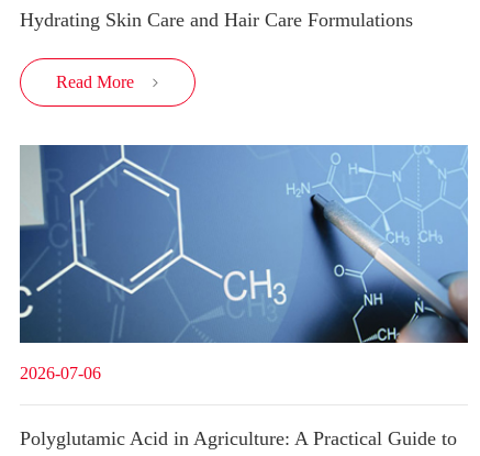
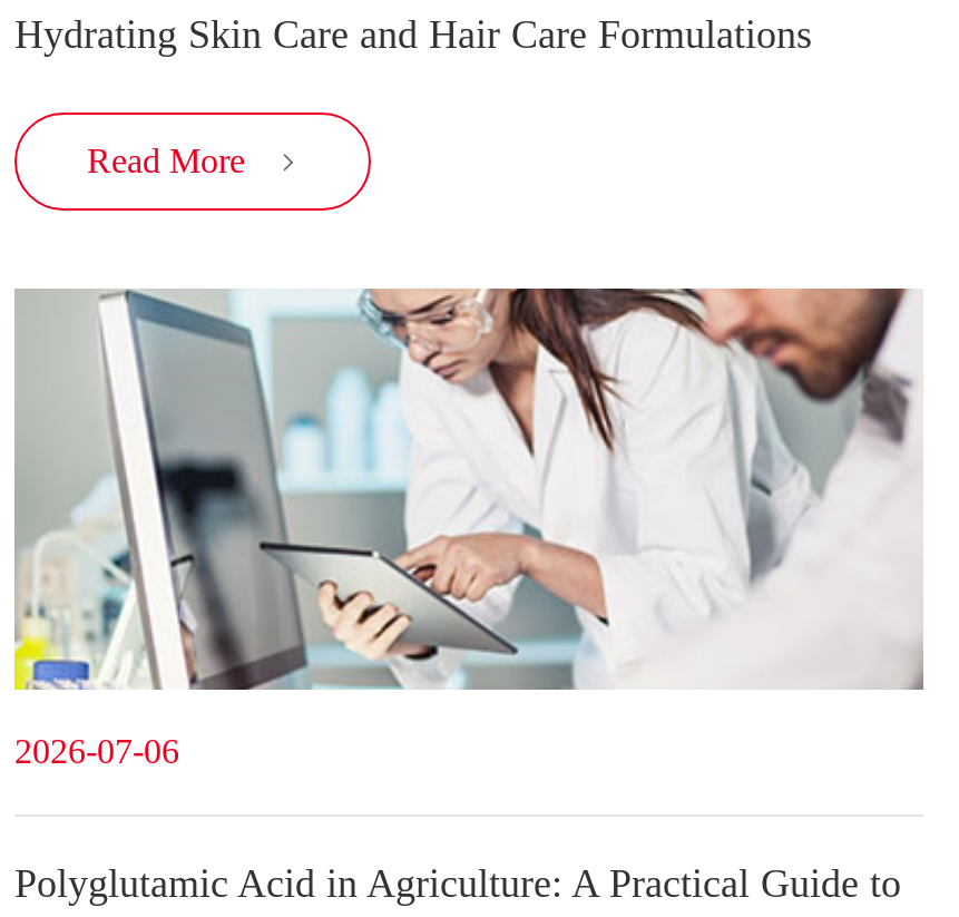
- [image]
+ [image]
